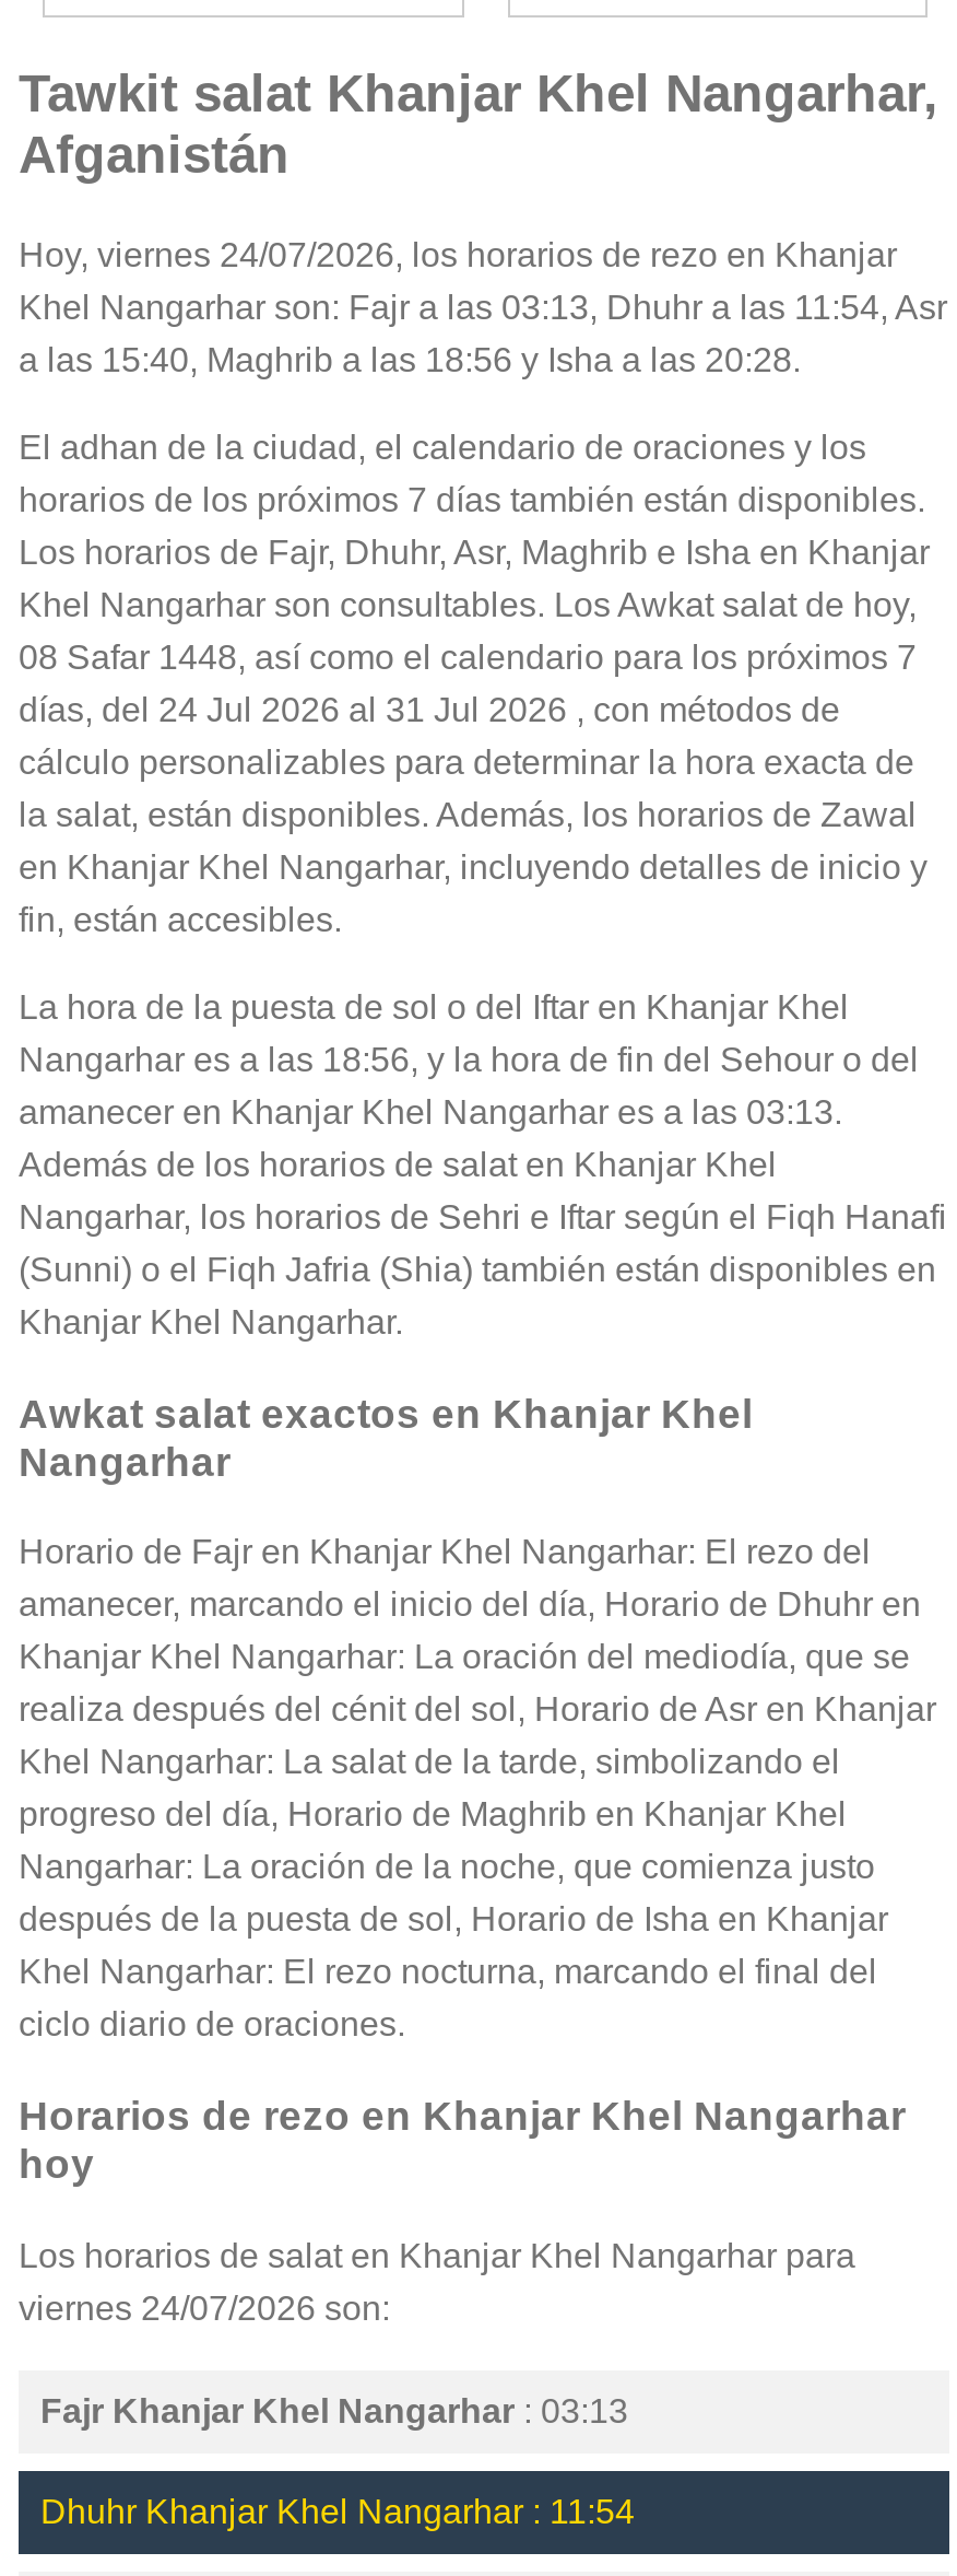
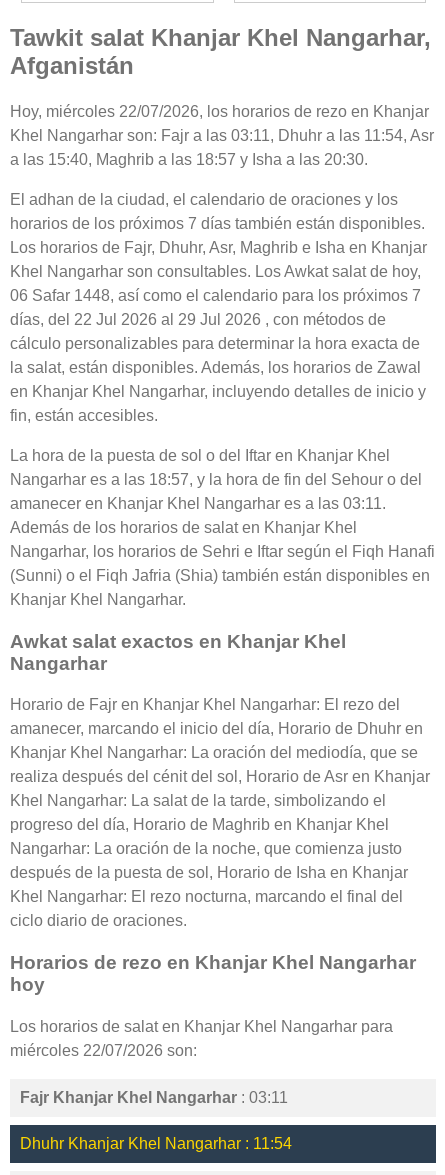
- Hoy, viernes 24/07/2026, los horarios de rezo en Khanjar
+ Hoy, miércoles 22/07/2026, los horarios de rezo en Khanjar

- Khel Nangarhar son: Fajr a las 03:13, Dhuhr a las 11:54, Asr
+ Khel Nangarhar son: Fajr a las 03:11, Dhuhr a las 11:54, Asr

- a las 15:40, Maghrib a las 18:56 y Isha a las 20:28.
+ a las 15:40, Maghrib a las 18:57 y Isha a las 20:30.

- 08 Safar 1448, así como el calendario para los próximos 7
+ 06 Safar 1448, así como el calendario para los próximos 7

- días, del 24 Jul 2026 al 31 Jul 2026 , con métodos de
+ días, del 22 Jul 2026 al 29 Jul 2026 , con métodos de

- Nangarhar es a las 18:56, y la hora de fin del Sehour o del
+ Nangarhar es a las 18:57, y la hora de fin del Sehour o del

- amanecer en Khanjar Khel Nangarhar es a las 03:13.
+ amanecer en Khanjar Khel Nangarhar es a las 03:11.

- viernes 24/07/2026 son:
+ miércoles 22/07/2026 son:

- Fajr Khanjar Khel Nangarhar: 03:13
+ Fajr Khanjar Khel Nangarhar: 03:11
